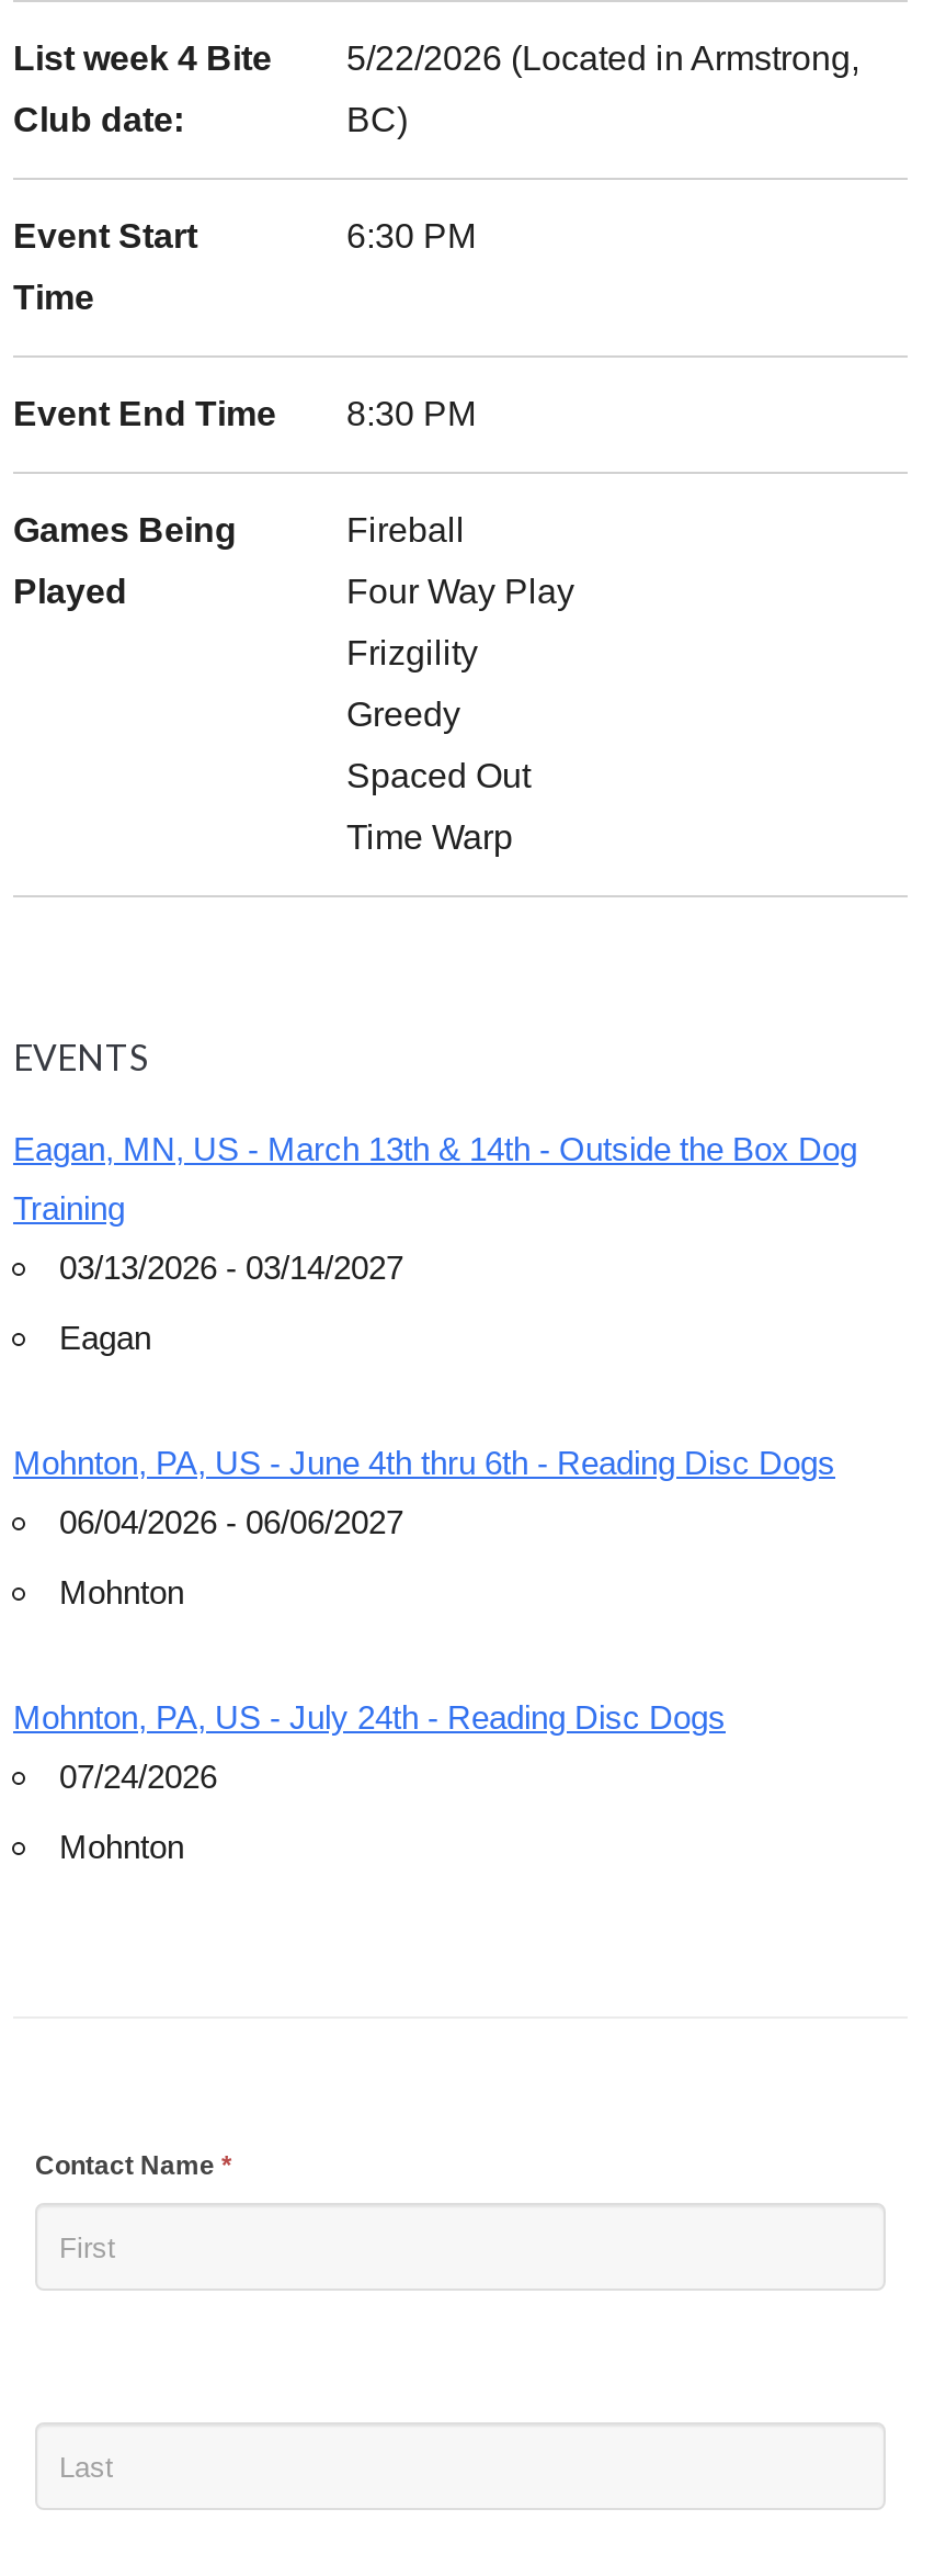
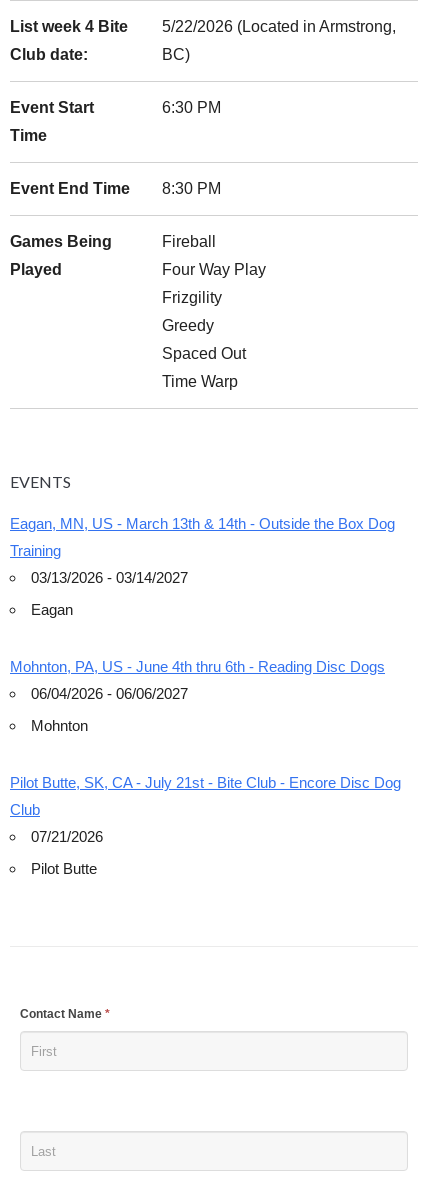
- Mohnton, PA, US - July 24th - Reading Disc Dogs
- 07/24/2026
- Mohnton
+ Pilot Butte, SK, CA - July 21st - Bite Club - Encore Disc Dog
+ Club
+ 07/21/2026
+ Pilot Butte
